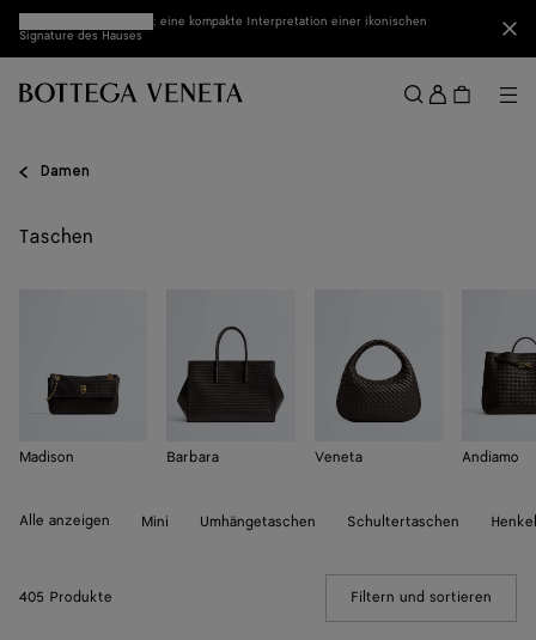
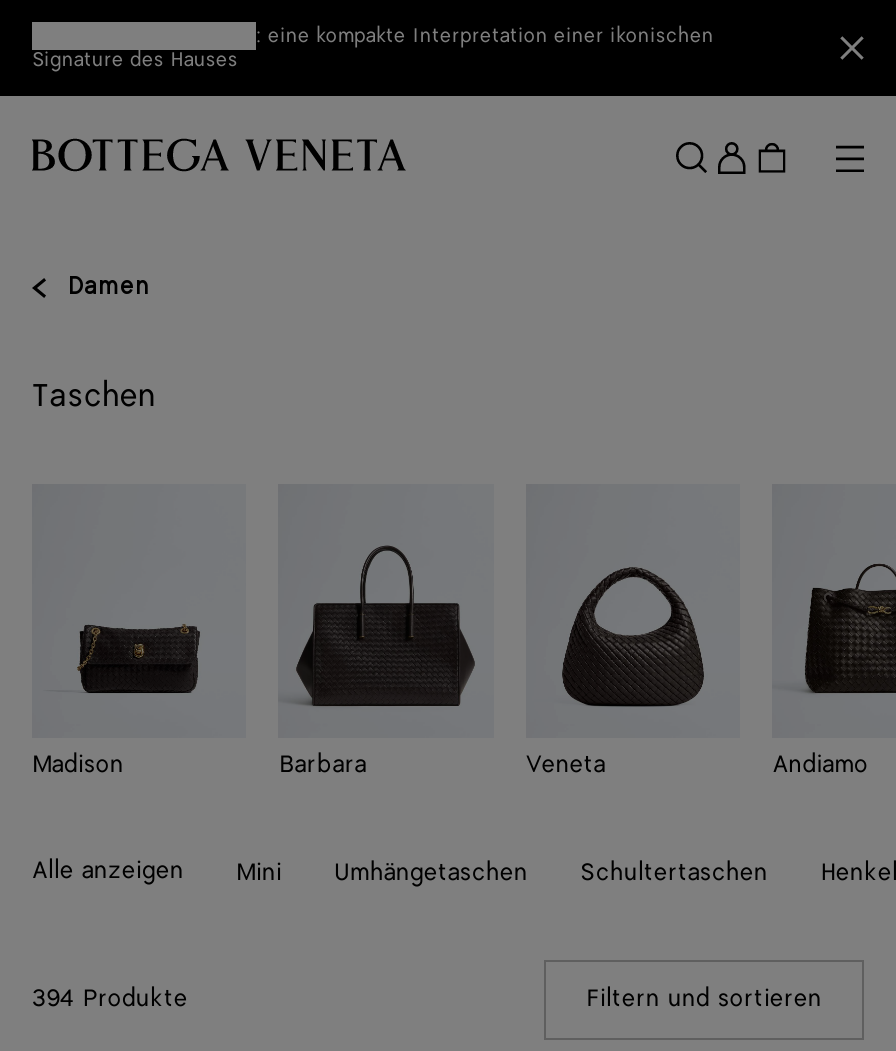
- 405 Produkte
+ 394 Produkte
